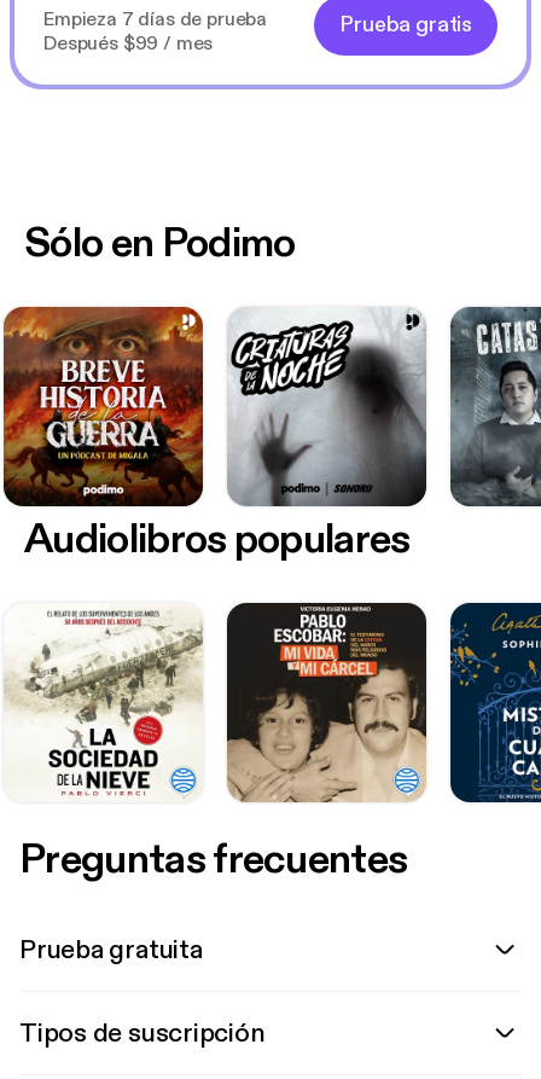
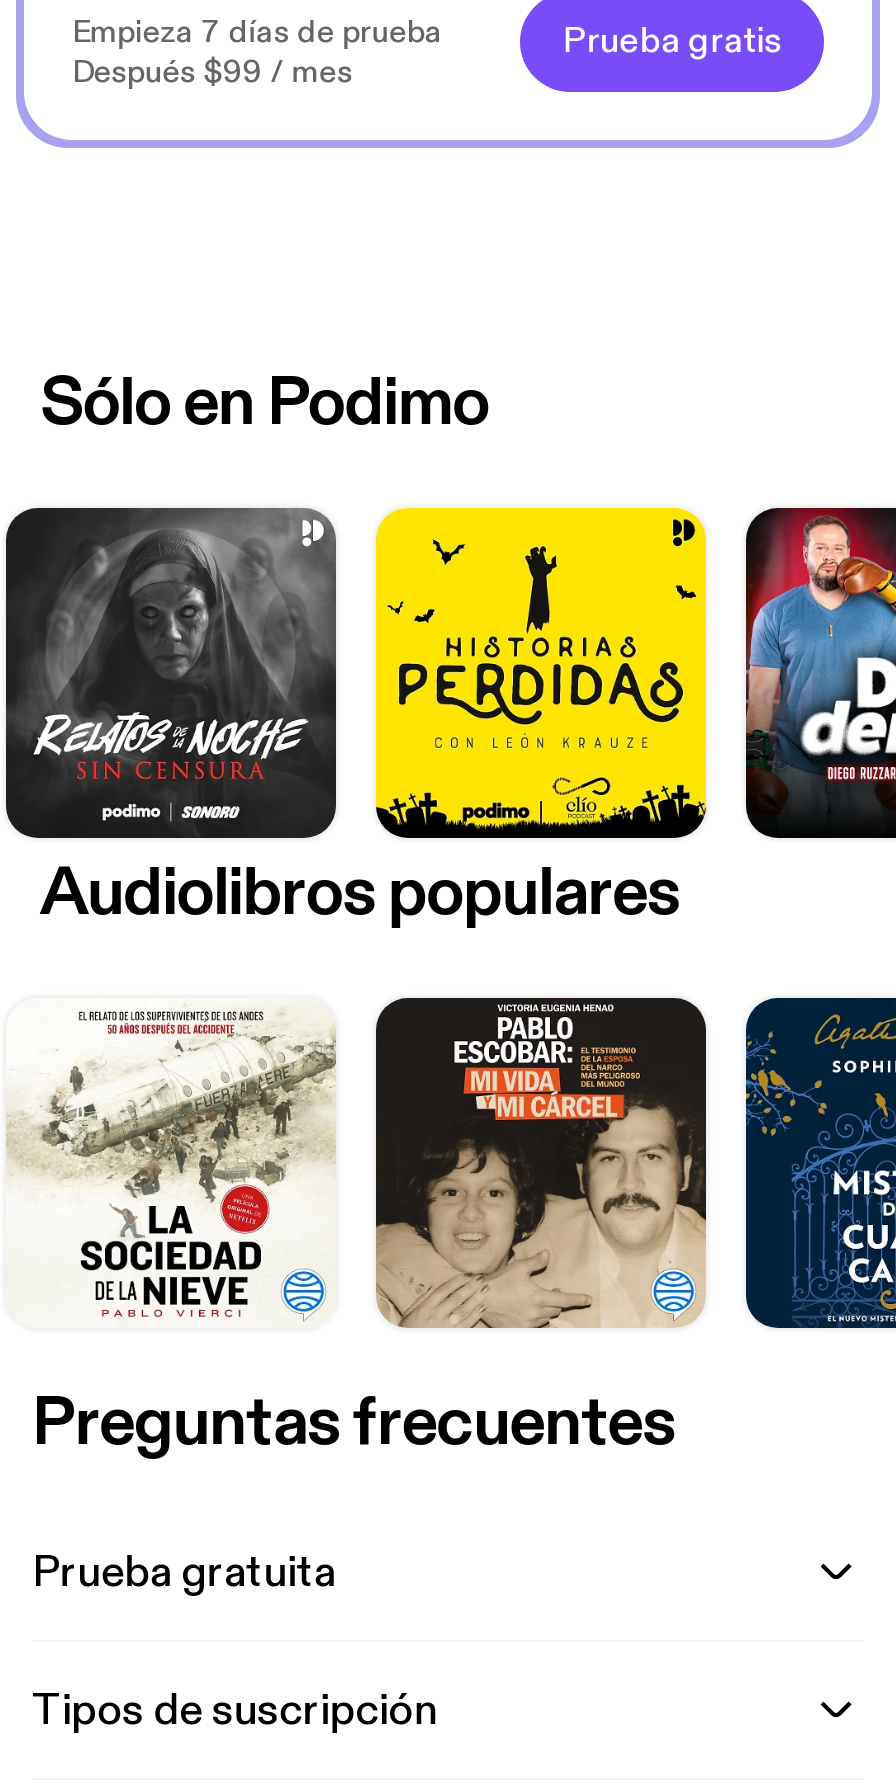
- [image]
+ [image]

- [image]
+ [image]

- [image]
+ [image]
